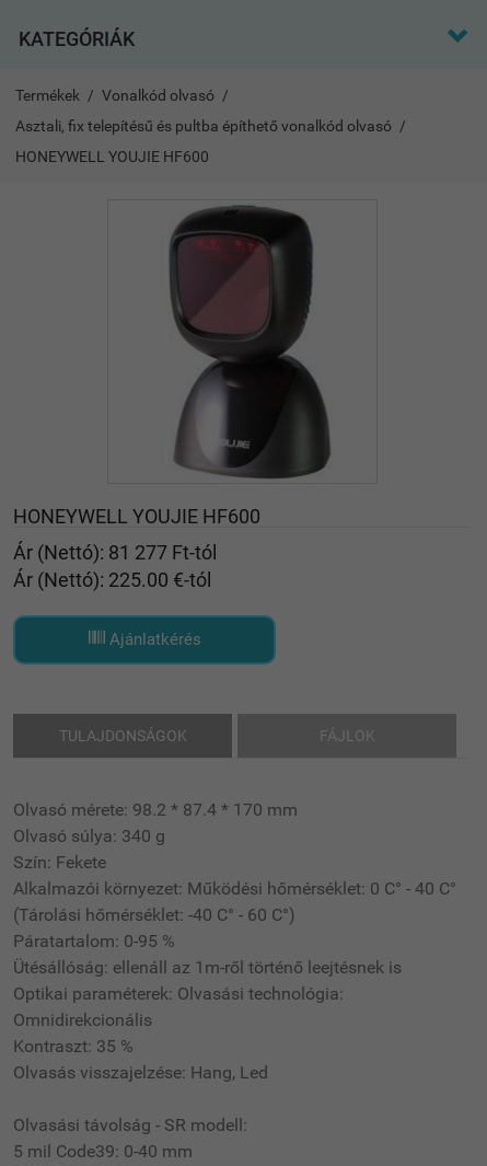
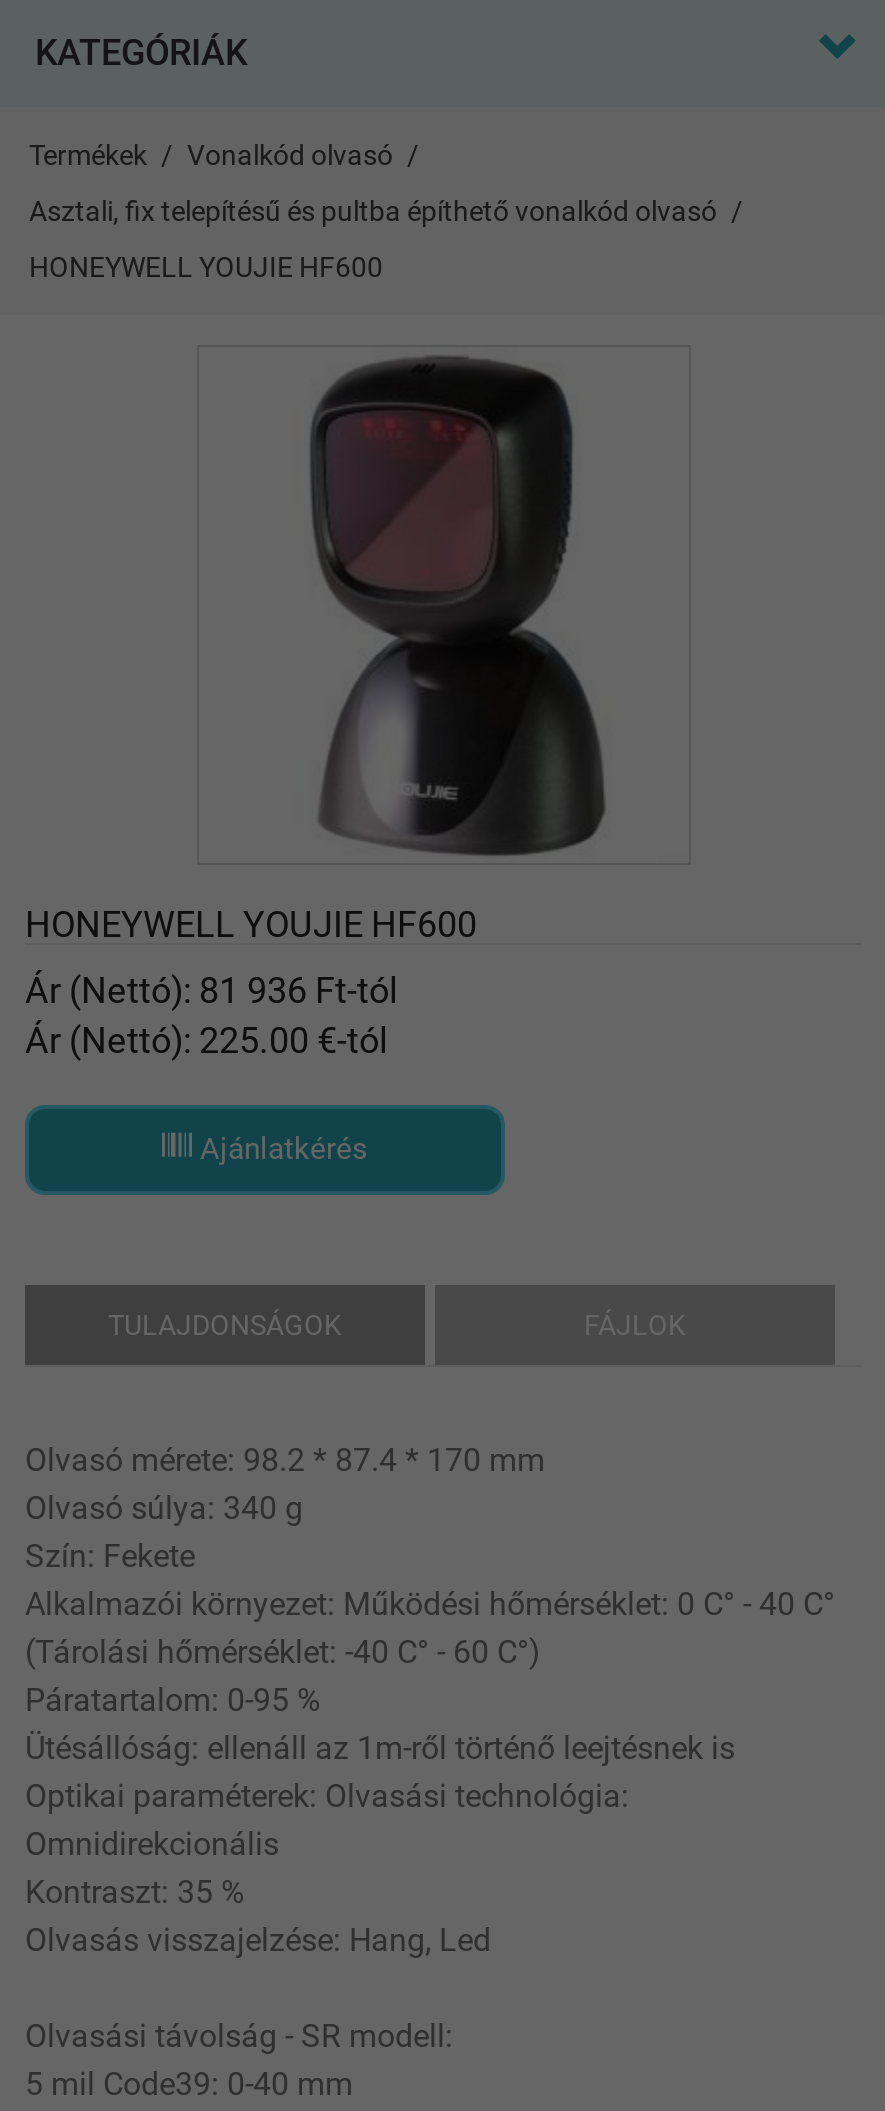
- Ár (Nettó): 81 277 Ft-tól
+ Ár (Nettó): 81 936 Ft-tól
